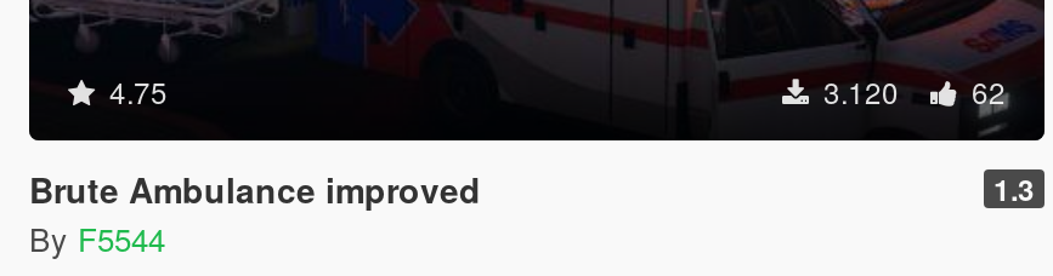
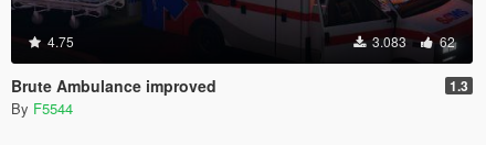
- 3.120 62
+ 3.083 62
